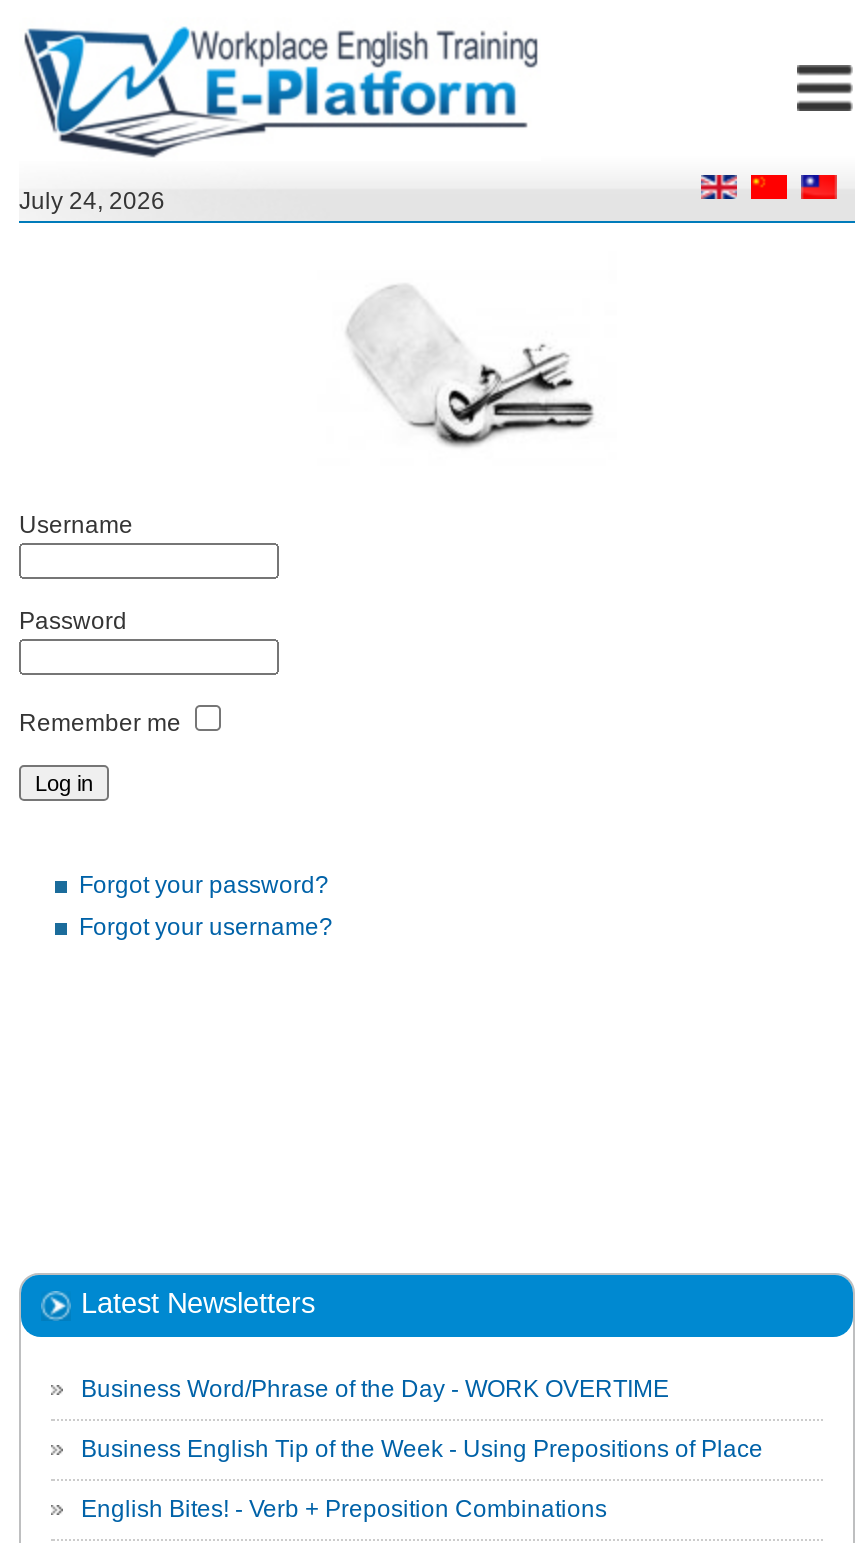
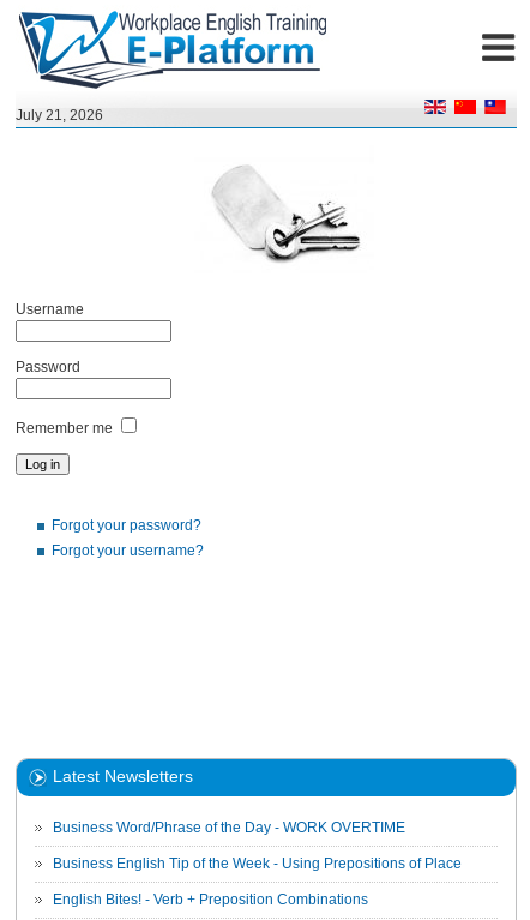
- July 24, 2026
+ July 21, 2026
